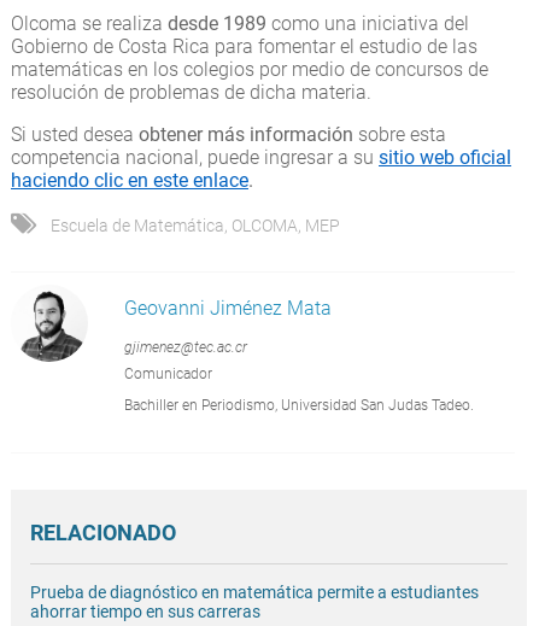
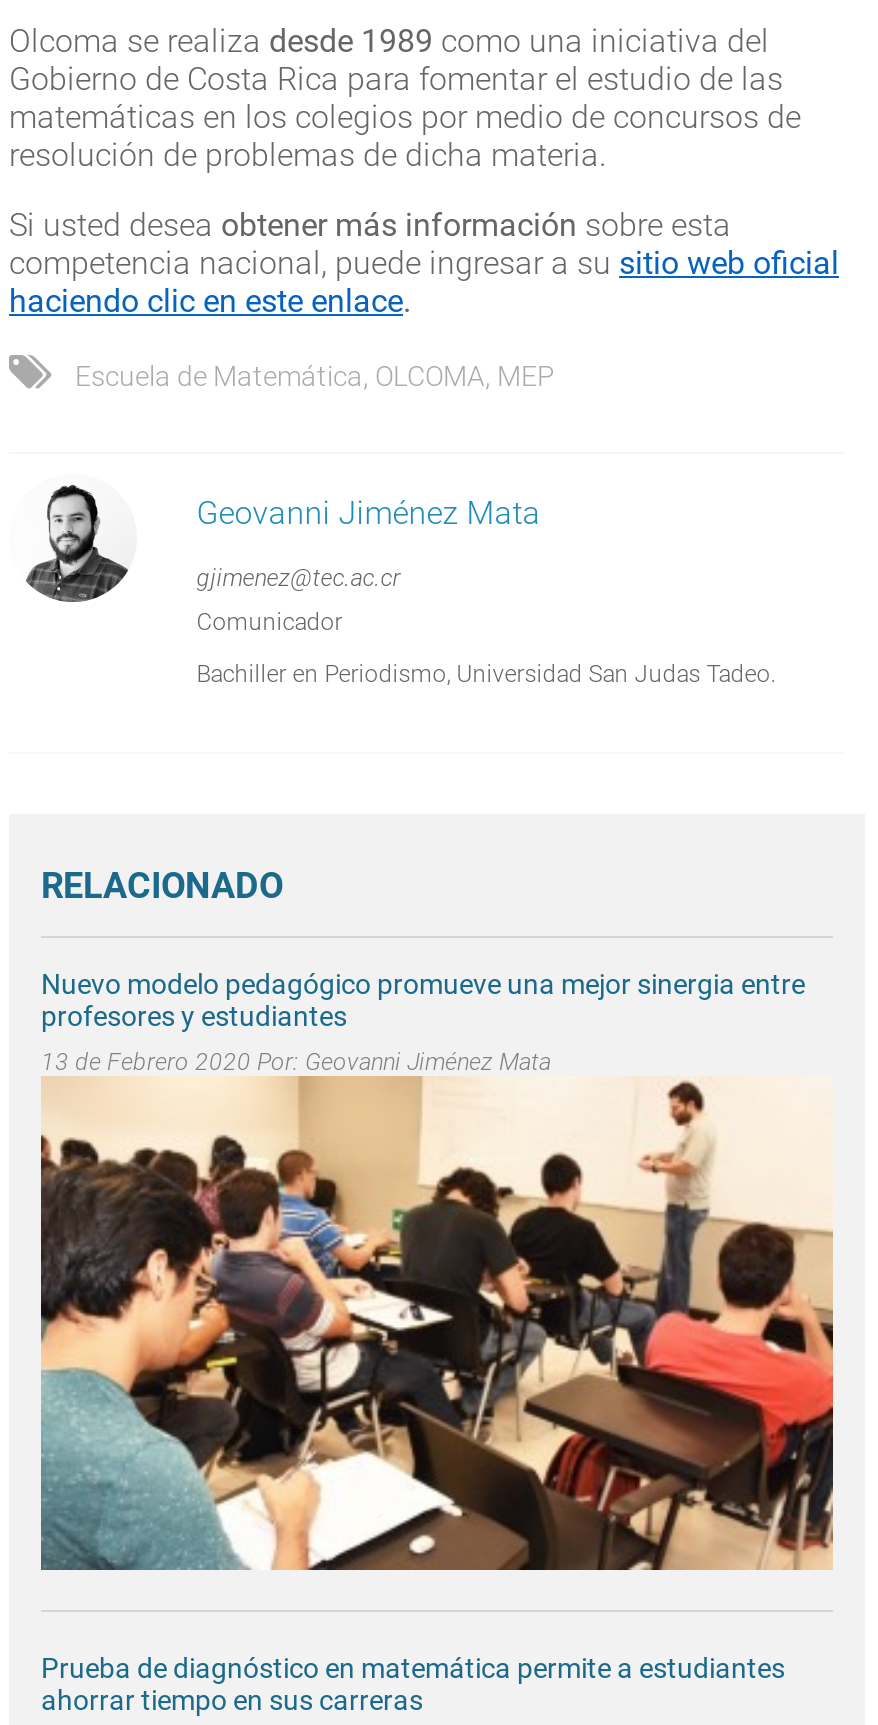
+ [image]

+ Nuevo modelo pedagógico promueve una mejor sinergia entre
+ profesores y estudiantes
+ 13 de Febrero 2020 Por: Geovanni Jiménez Mata
